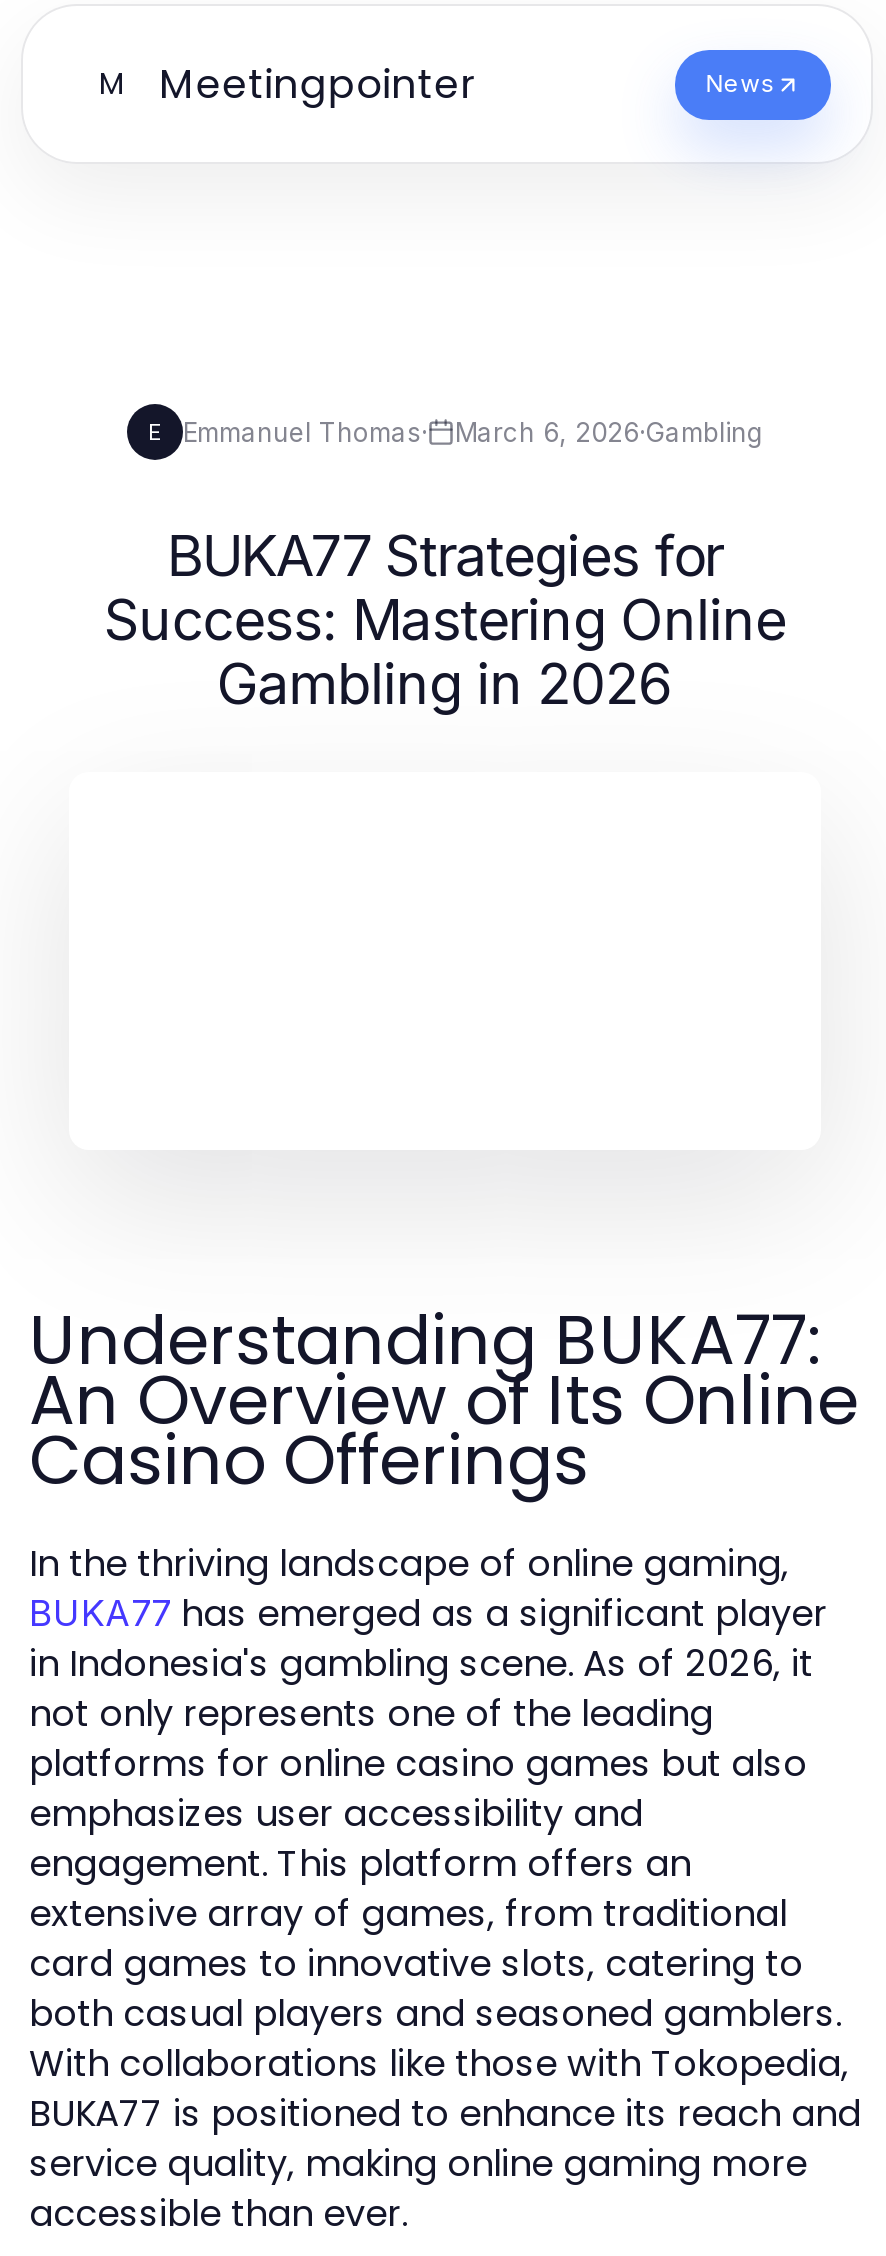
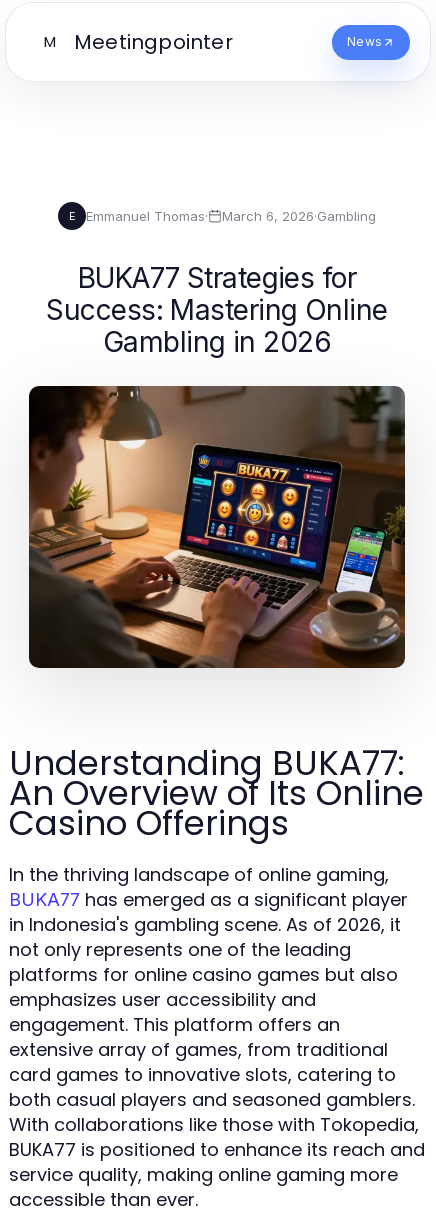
+ [image]
